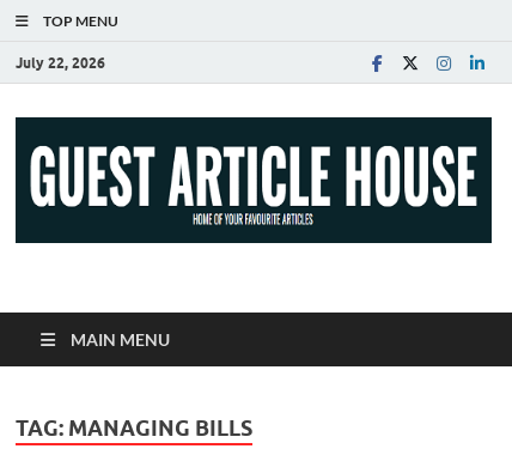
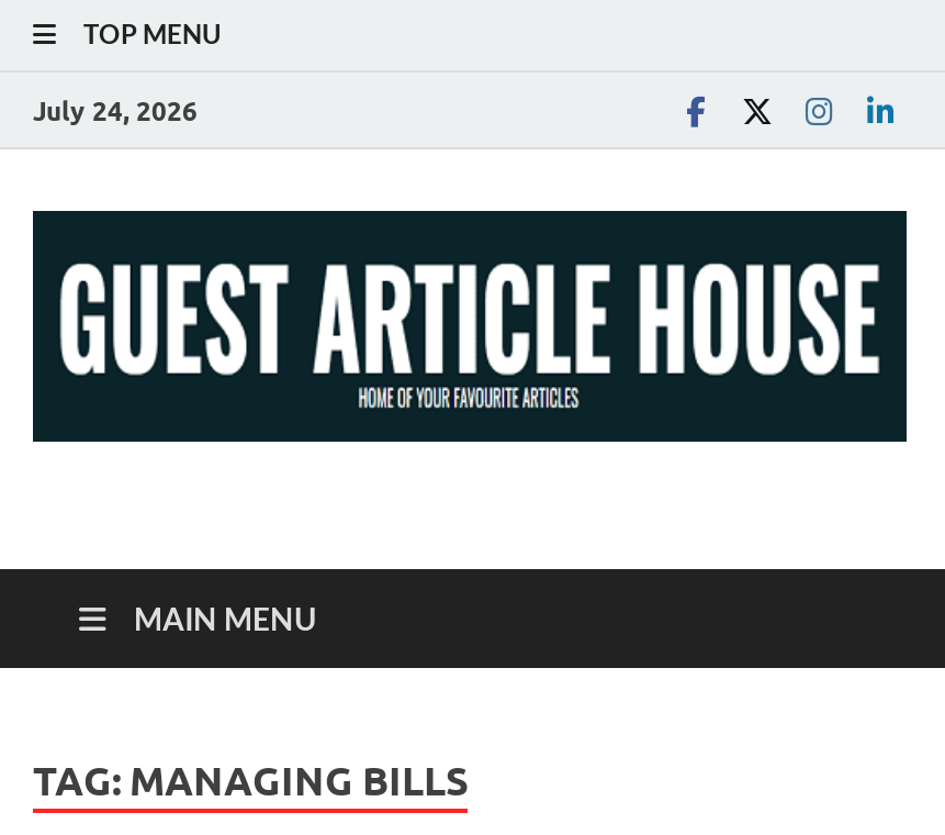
- July 22, 2026
+ July 24, 2026
